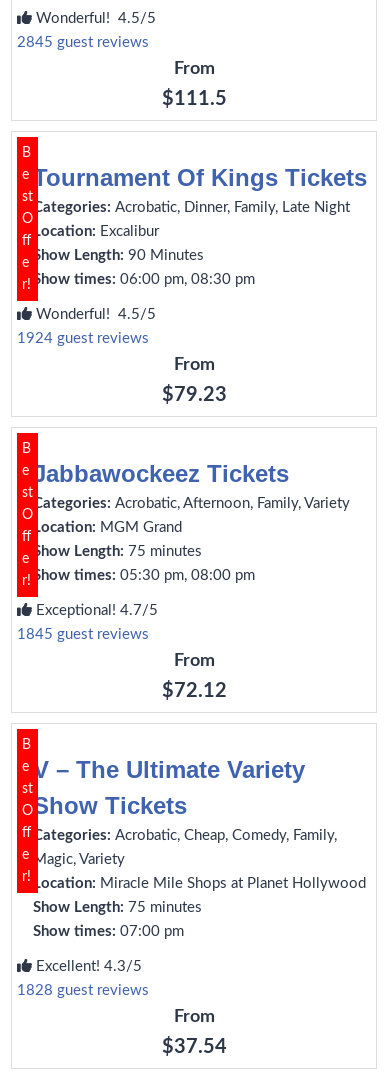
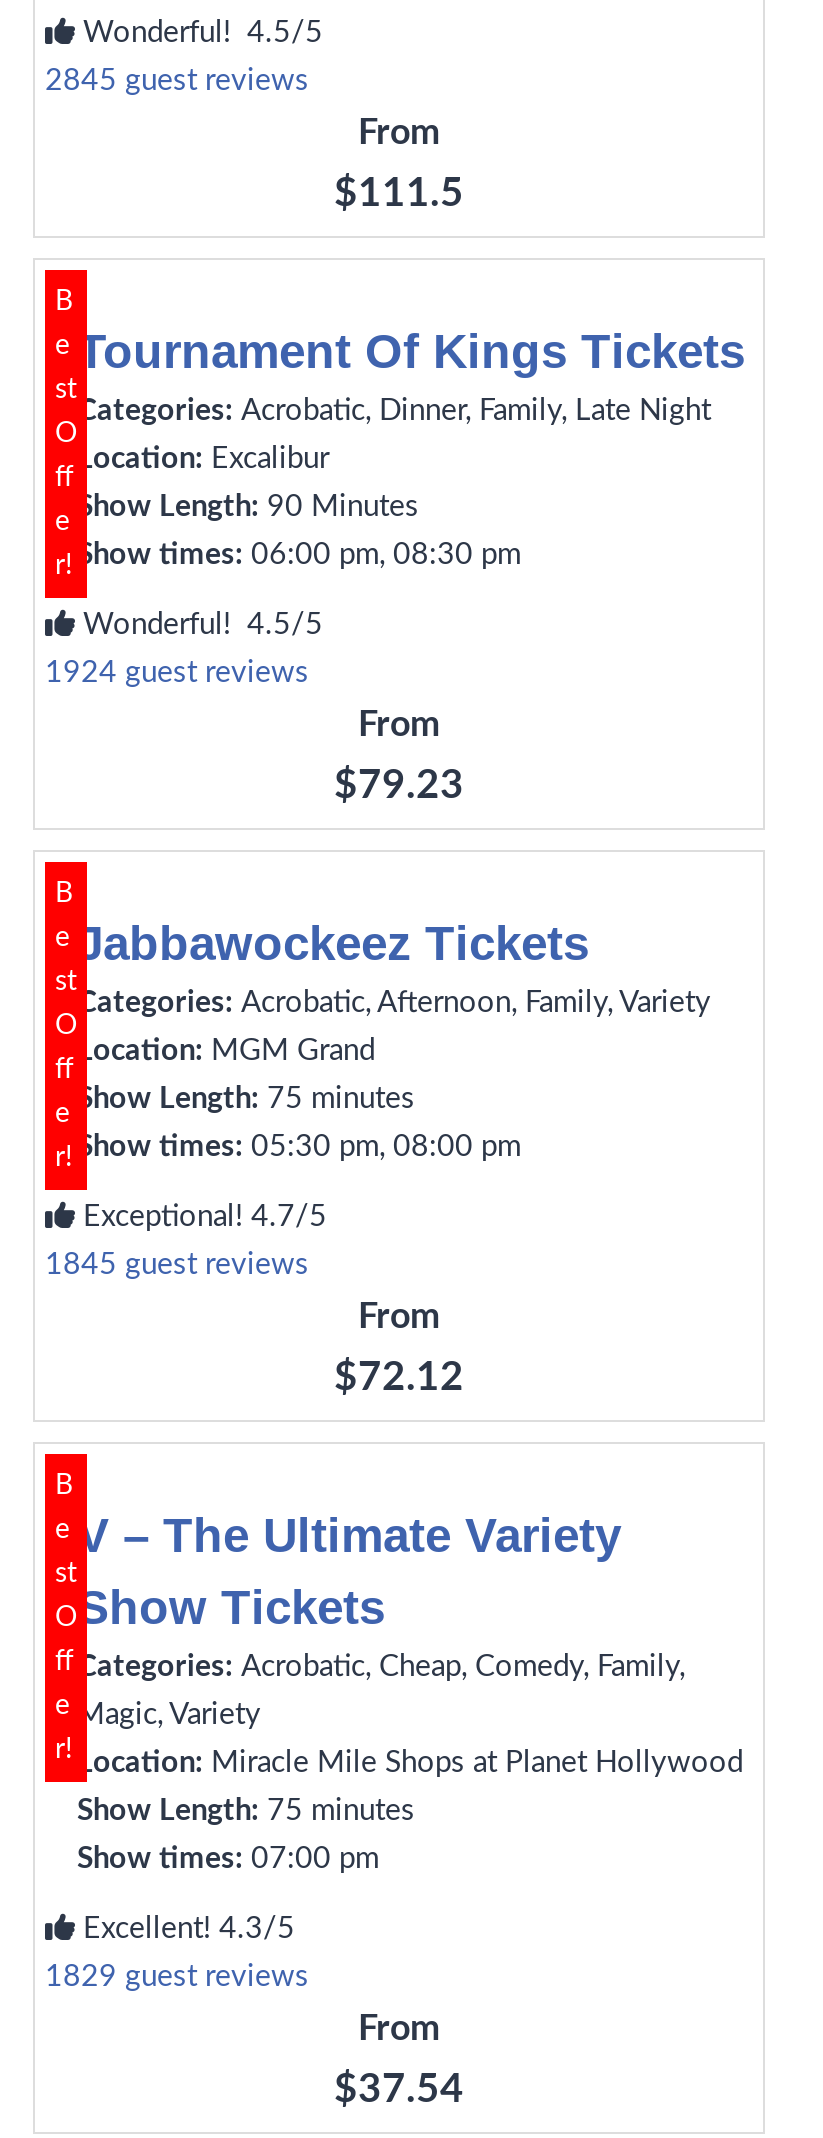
- 1828 guest reviews
+ 1829 guest reviews
